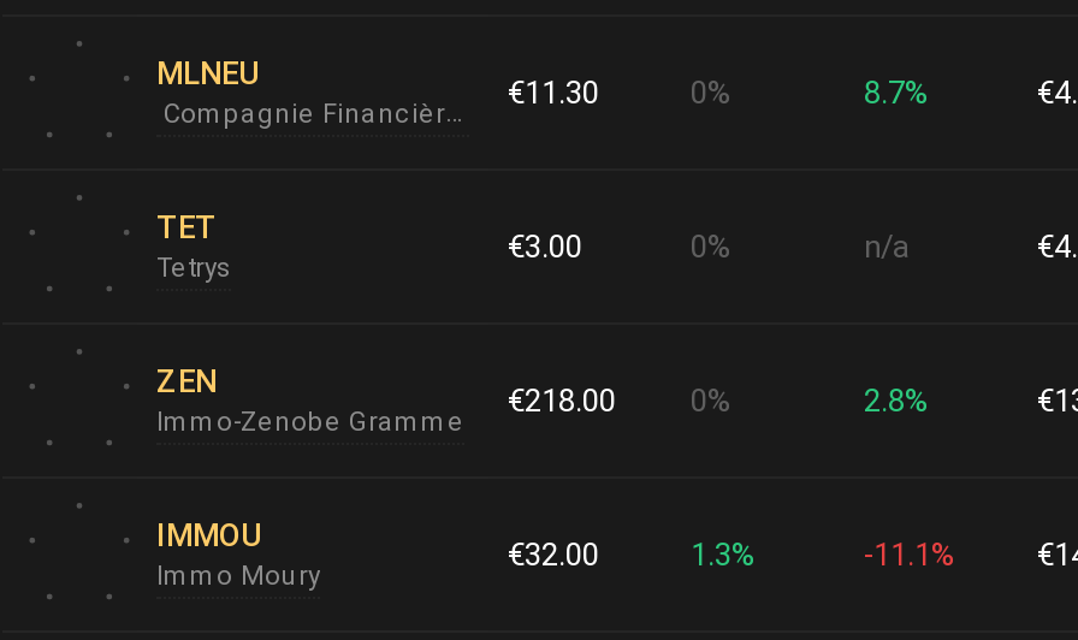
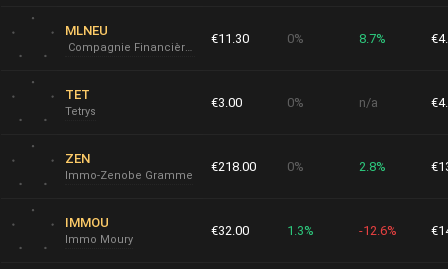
- -11.1%
+ -12.6%
